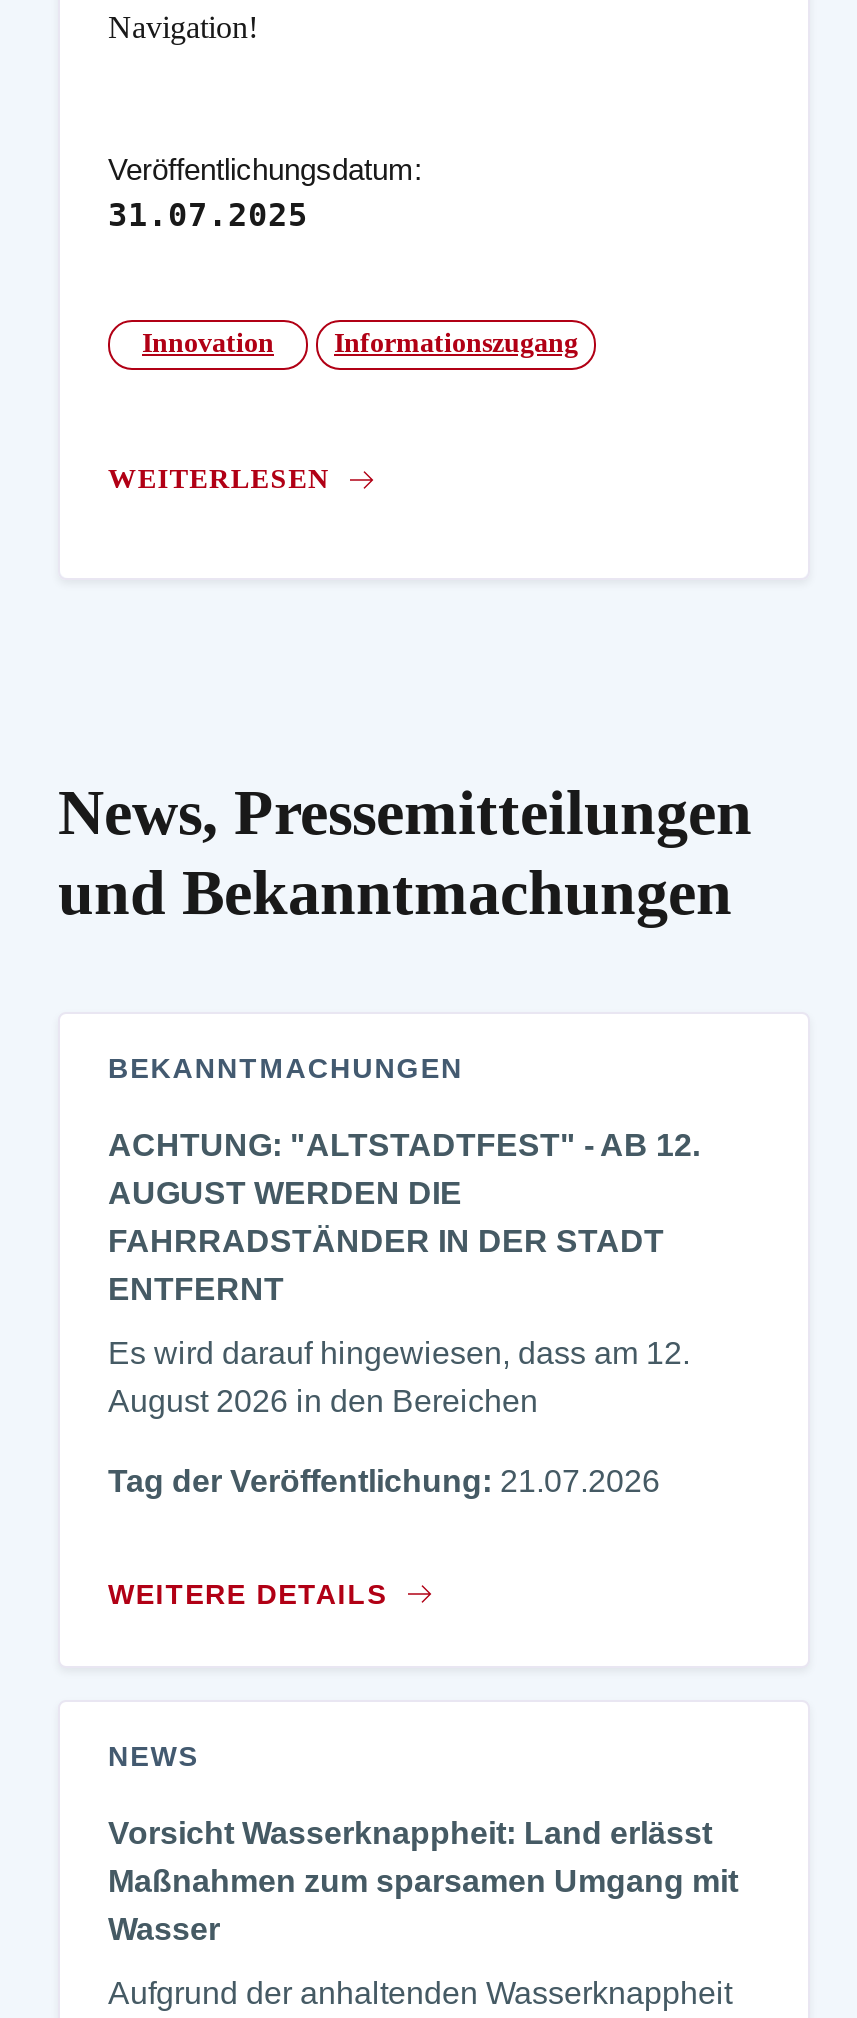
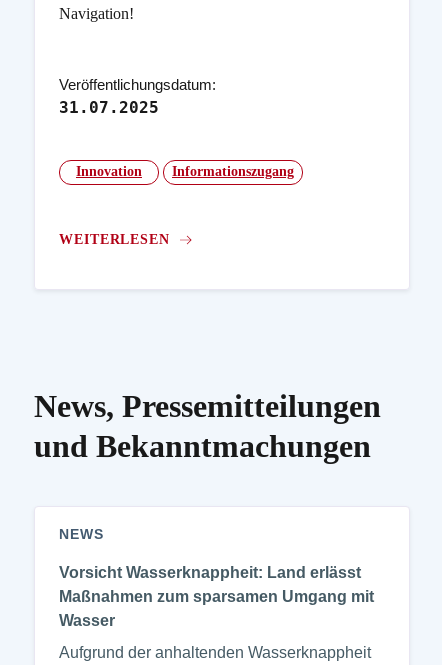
- BEKANNTMACHUNGEN
- ACHTUNG: "ALTSTADTFEST" - AB 12.
- AUGUST WERDEN DIE
- FAHRRADSTÄNDER IN DER STADT
- ENTFERNT
- Es wird darauf hingewiesen, dass am 12.
- August 2026 in den Bereichen
- Tag der Veröffentlichung: 21.07.2026
- WEITERE DETAILS
